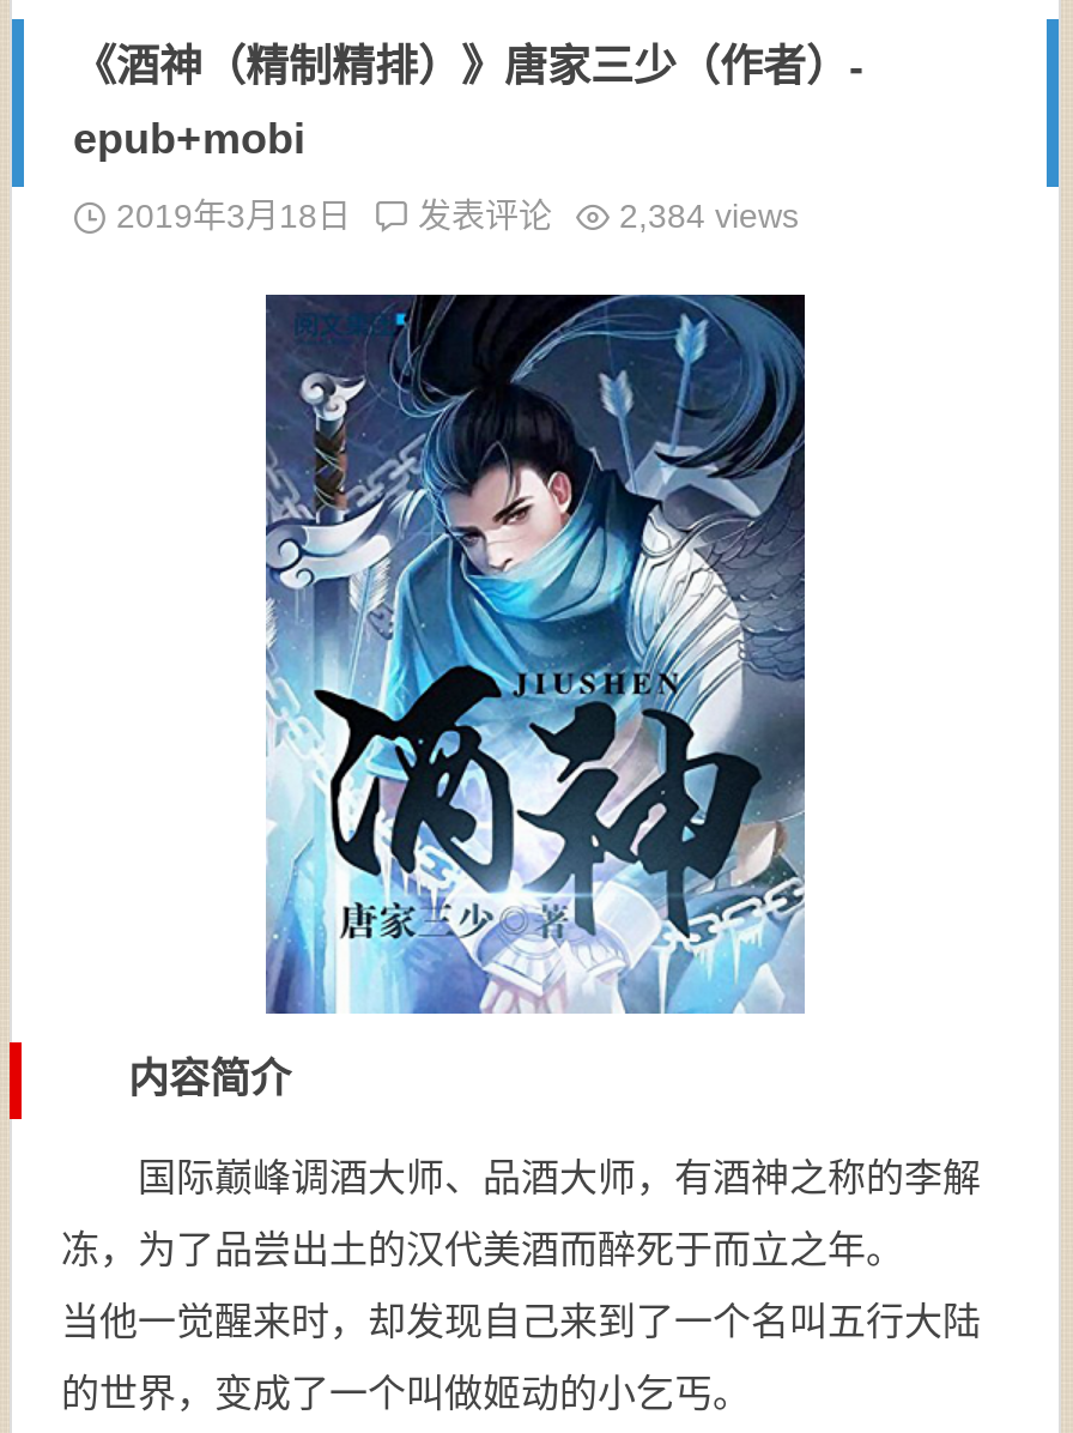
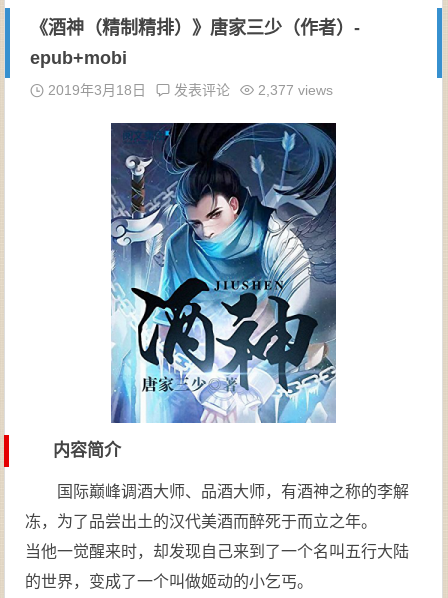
- 2019年3月18日 发表评论 2,384 views
+ 2019年3月18日 发表评论 2,377 views
